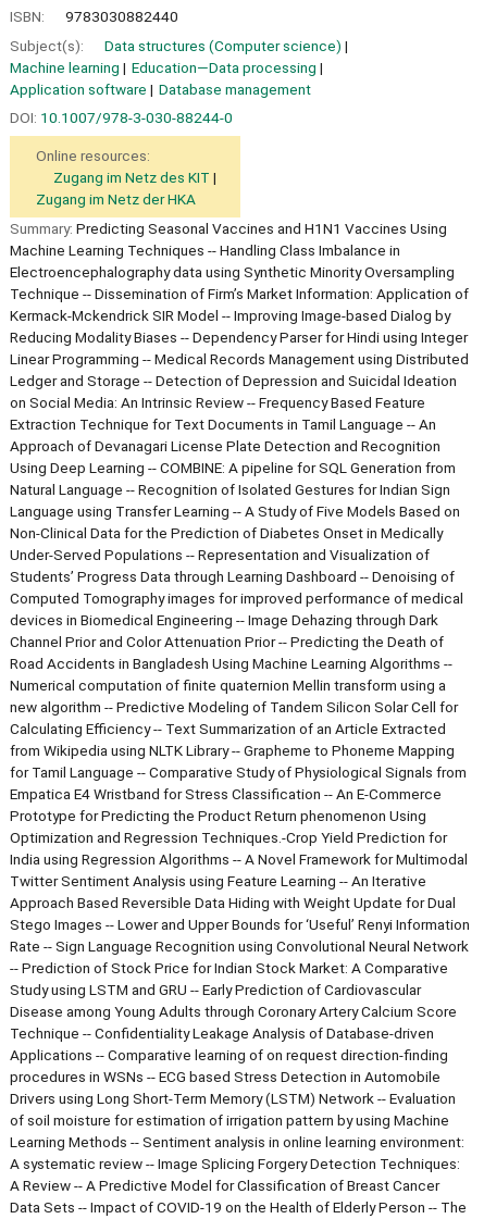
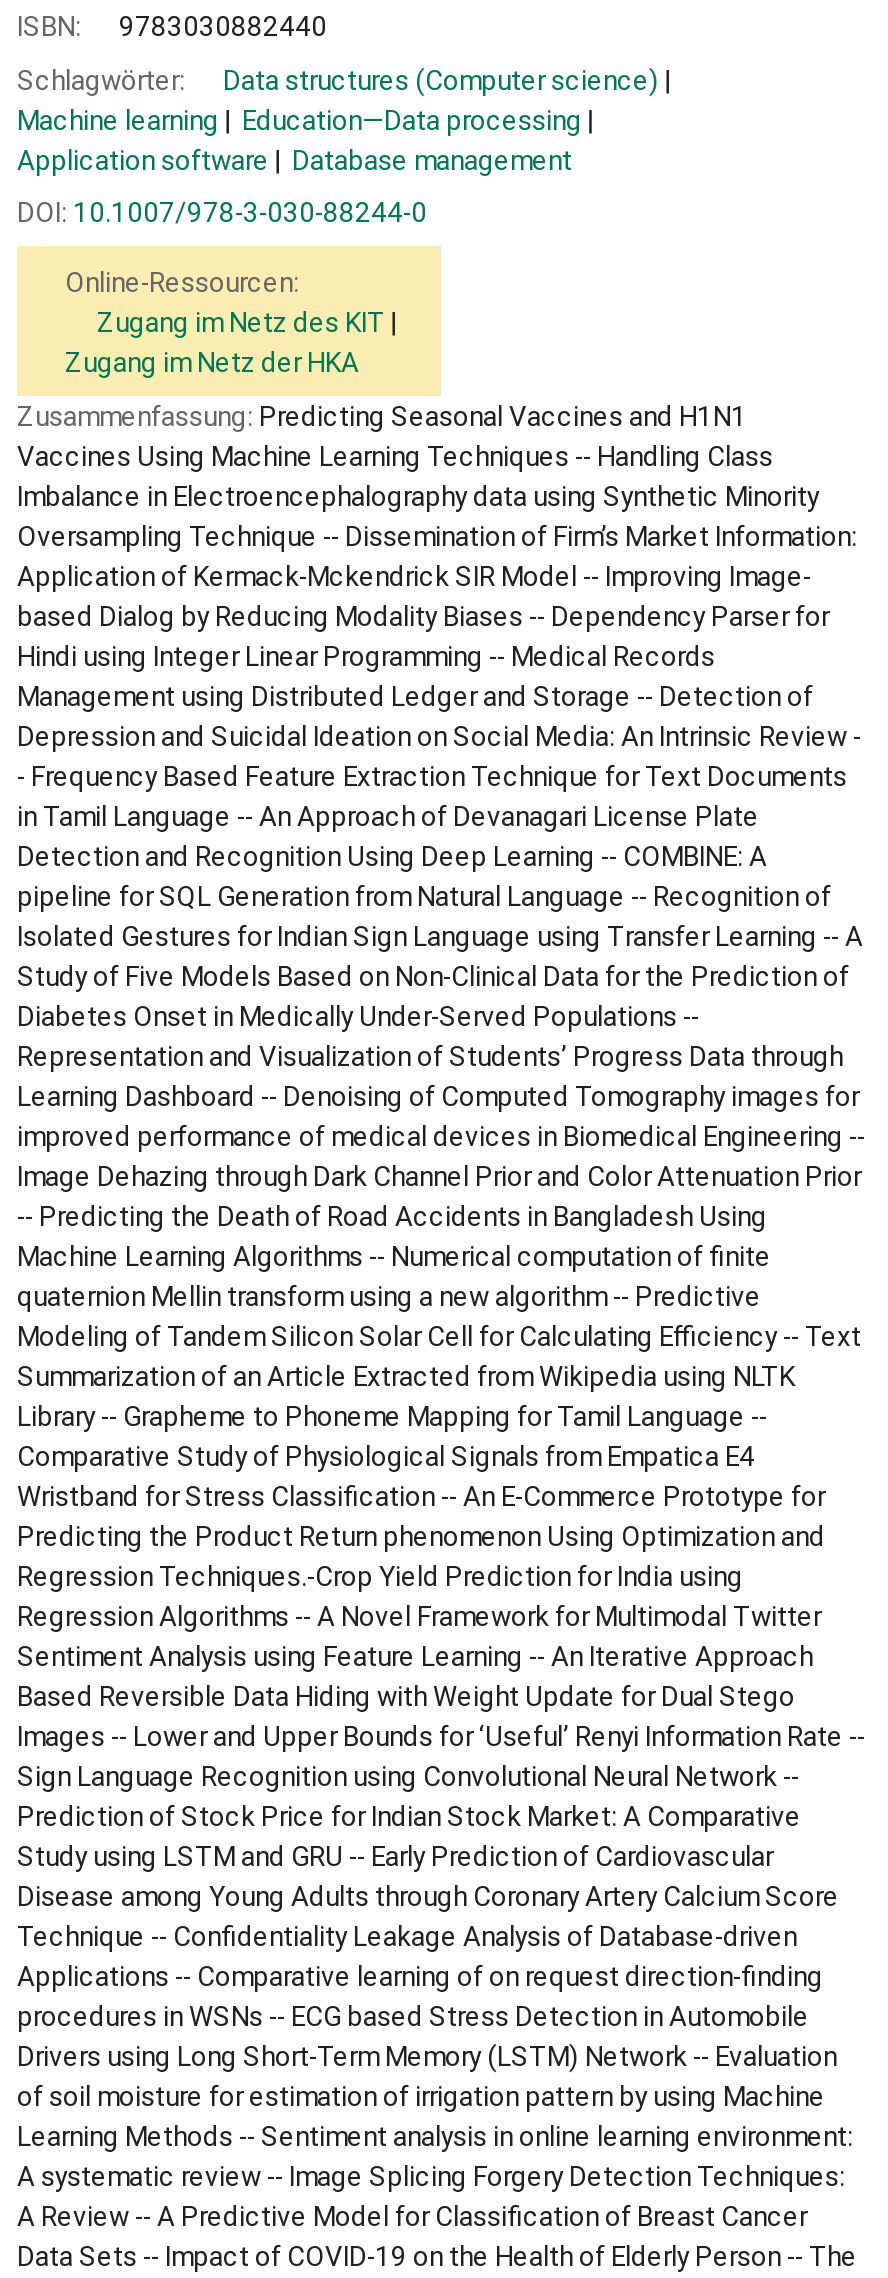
- Subject(s):
+ Schlagwörter:

- Online resources:
+ Online-Ressourcen:

- Summary: Predicting Seasonal Vaccines and H1N1 Vaccines Using
- Machine Learning Techniques -- Handling Class Imbalance in
- Electroencephalography data using Synthetic Minority Oversampling
- Technique -- Dissemination of Firm’s Market Information: Application of
- Kermack-Mckendrick SIR Model -- Improving Image-based Dialog by
- Reducing Modality Biases -- Dependency Parser for Hindi using Integer
- Linear Programming -- Medical Records Management using Distributed
- Ledger and Storage -- Detection of Depression and Suicidal Ideation
- on Social Media: An Intrinsic Review -- Frequency Based Feature
- Extraction Technique for Text Documents in Tamil Language -- An
- Approach of Devanagari License Plate Detection and Recognition
- Using Deep Learning -- COMBINE: A pipeline for SQL Generation from
- Natural Language -- Recognition of Isolated Gestures for Indian Sign
- Language using Transfer Learning -- A Study of Five Models Based on
- Non-Clinical Data for the Prediction of Diabetes Onset in Medically
- Under-Served Populations -- Representation and Visualization of
- Students’ Progress Data through Learning Dashboard -- Denoising of
- Computed Tomography images for improved performance of medical
- devices in Biomedical Engineering -- Image Dehazing through Dark
- Channel Prior and Color Attenuation Prior -- Predicting the Death of
- Road Accidents in Bangladesh Using Machine Learning Algorithms --
- Numerical computation of finite quaternion Mellin transform using a
- new algorithm -- Predictive Modeling of Tandem Silicon Solar Cell for
- Calculating Efficiency -- Text Summarization of an Article Extracted
- from Wikipedia using NLTK Library -- Grapheme to Phoneme Mapping
- for Tamil Language -- Comparative Study of Physiological Signals from
- Empatica E4 Wristband for Stress Classification -- An E-Commerce
- Prototype for Predicting the Product Return phenomenon Using
- Optimization and Regression Techniques.-Crop Yield Prediction for
- India using Regression Algorithms -- A Novel Framework for Multimodal
- Twitter Sentiment Analysis using Feature Learning -- An Iterative
- Approach Based Reversible Data Hiding with Weight Update for Dual
- Stego Images -- Lower and Upper Bounds for ‘Useful’ Renyi Information
- Rate -- Sign Language Recognition using Convolutional Neural Network
- -- Prediction of Stock Price for Indian Stock Market: A Comparative
+ Zusammenfassung: Predicting Seasonal Vaccines and H1N1
+ Vaccines Using Machine Learning Techniques -- Handling Class
+ Imbalance in Electroencephalography data using Synthetic Minority
+ Oversampling Technique -- Dissemination of Firm’s Market Information:
+ Application of Kermack-Mckendrick SIR Model -- Improving Image-
+ based Dialog by Reducing Modality Biases -- Dependency Parser for
+ Hindi using Integer Linear Programming -- Medical Records
+ Management using Distributed Ledger and Storage -- Detection of
+ Depression and Suicidal Ideation on Social Media: An Intrinsic Review -
+ - Frequency Based Feature Extraction Technique for Text Documents
+ in Tamil Language -- An Approach of Devanagari License Plate
+ Detection and Recognition Using Deep Learning -- COMBINE: A
+ pipeline for SQL Generation from Natural Language -- Recognition of
+ Isolated Gestures for Indian Sign Language using Transfer Learning -- A
+ Study of Five Models Based on Non-Clinical Data for the Prediction of
+ Diabetes Onset in Medically Under-Served Populations --
+ Representation and Visualization of Students’ Progress Data through
+ Learning Dashboard -- Denoising of Computed Tomography images for
+ improved performance of medical devices in Biomedical Engineering --
+ Image Dehazing through Dark Channel Prior and Color Attenuation Prior
+ -- Predicting the Death of Road Accidents in Bangladesh Using
+ Machine Learning Algorithms -- Numerical computation of finite
+ quaternion Mellin transform using a new algorithm -- Predictive
+ Modeling of Tandem Silicon Solar Cell for Calculating Efficiency -- Text
+ Summarization of an Article Extracted from Wikipedia using NLTK
+ Library -- Grapheme to Phoneme Mapping for Tamil Language --
+ Comparative Study of Physiological Signals from Empatica E4
+ Wristband for Stress Classification -- An E-Commerce Prototype for
+ Predicting the Product Return phenomenon Using Optimization and
+ Regression Techniques.-Crop Yield Prediction for India using
+ Regression Algorithms -- A Novel Framework for Multimodal Twitter
+ Sentiment Analysis using Feature Learning -- An Iterative Approach
+ Based Reversible Data Hiding with Weight Update for Dual Stego
+ Images -- Lower and Upper Bounds for ‘Useful’ Renyi Information Rate --
+ Sign Language Recognition using Convolutional Neural Network --
+ Prediction of Stock Price for Indian Stock Market: A Comparative
